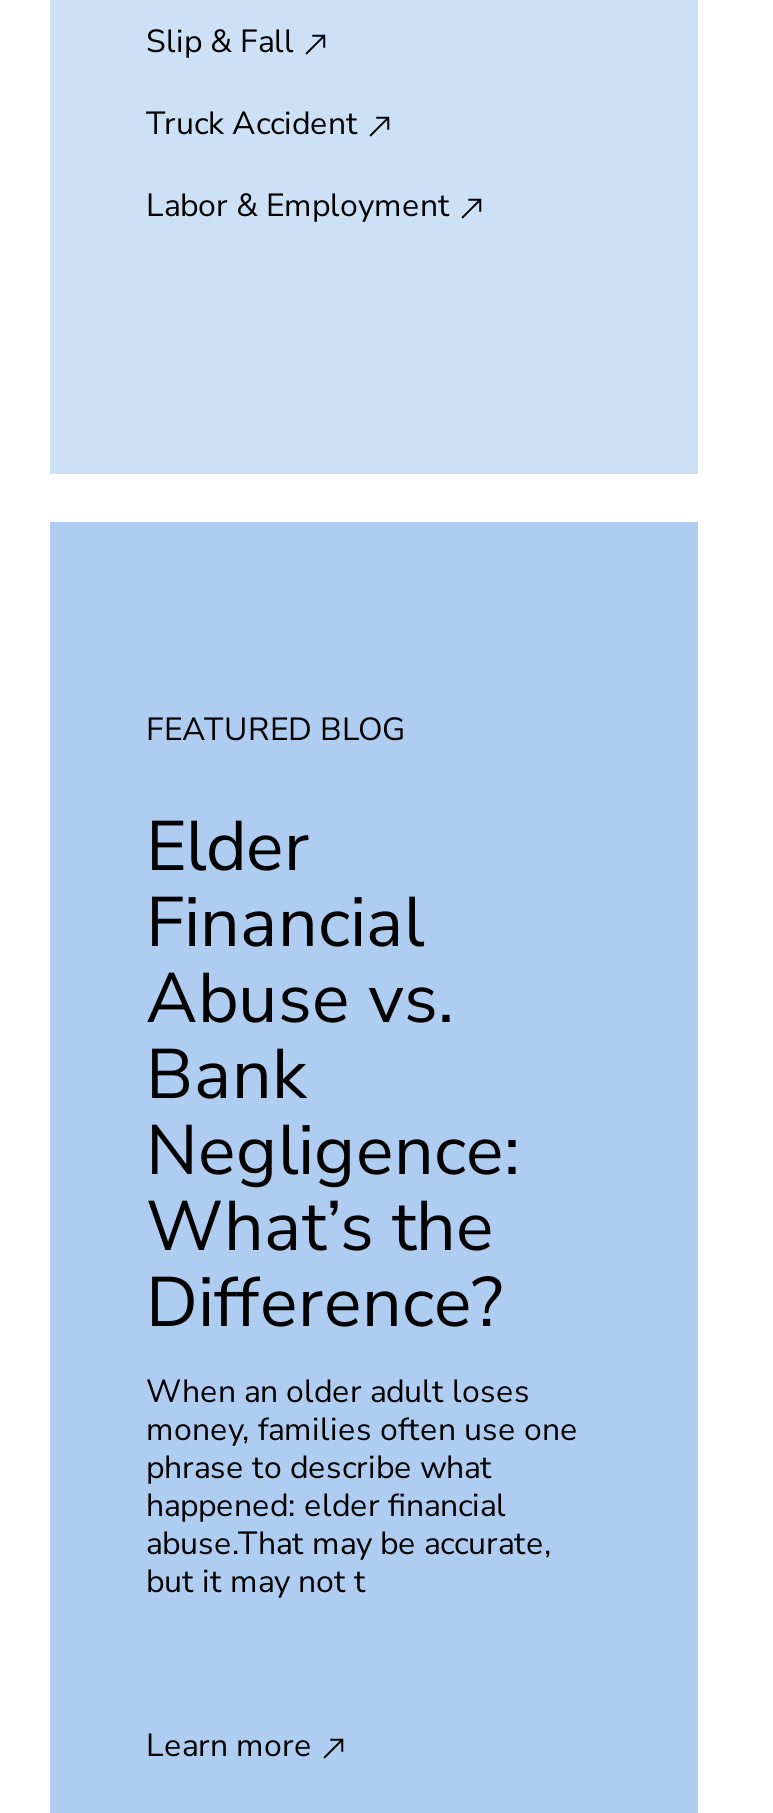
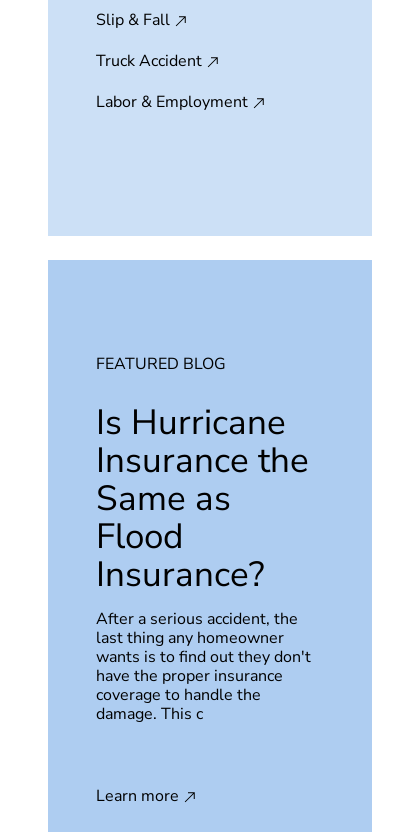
- Elder
- Financial
- Abuse vs.
- Bank
- Negligence:
- What’s the
- Difference?
- When an older adult loses
- money, families often use one
- phrase to describe what
- happened: elder financial
- abuse.That may be accurate,
- but it may not t
+ Is Hurricane
+ Insurance the
+ Same as
+ Flood
+ Insurance?
+ After a serious accident, the
+ last thing any homeowner
+ wants is to find out they don't
+ have the proper insurance
+ coverage to handle the
+ damage. This c
